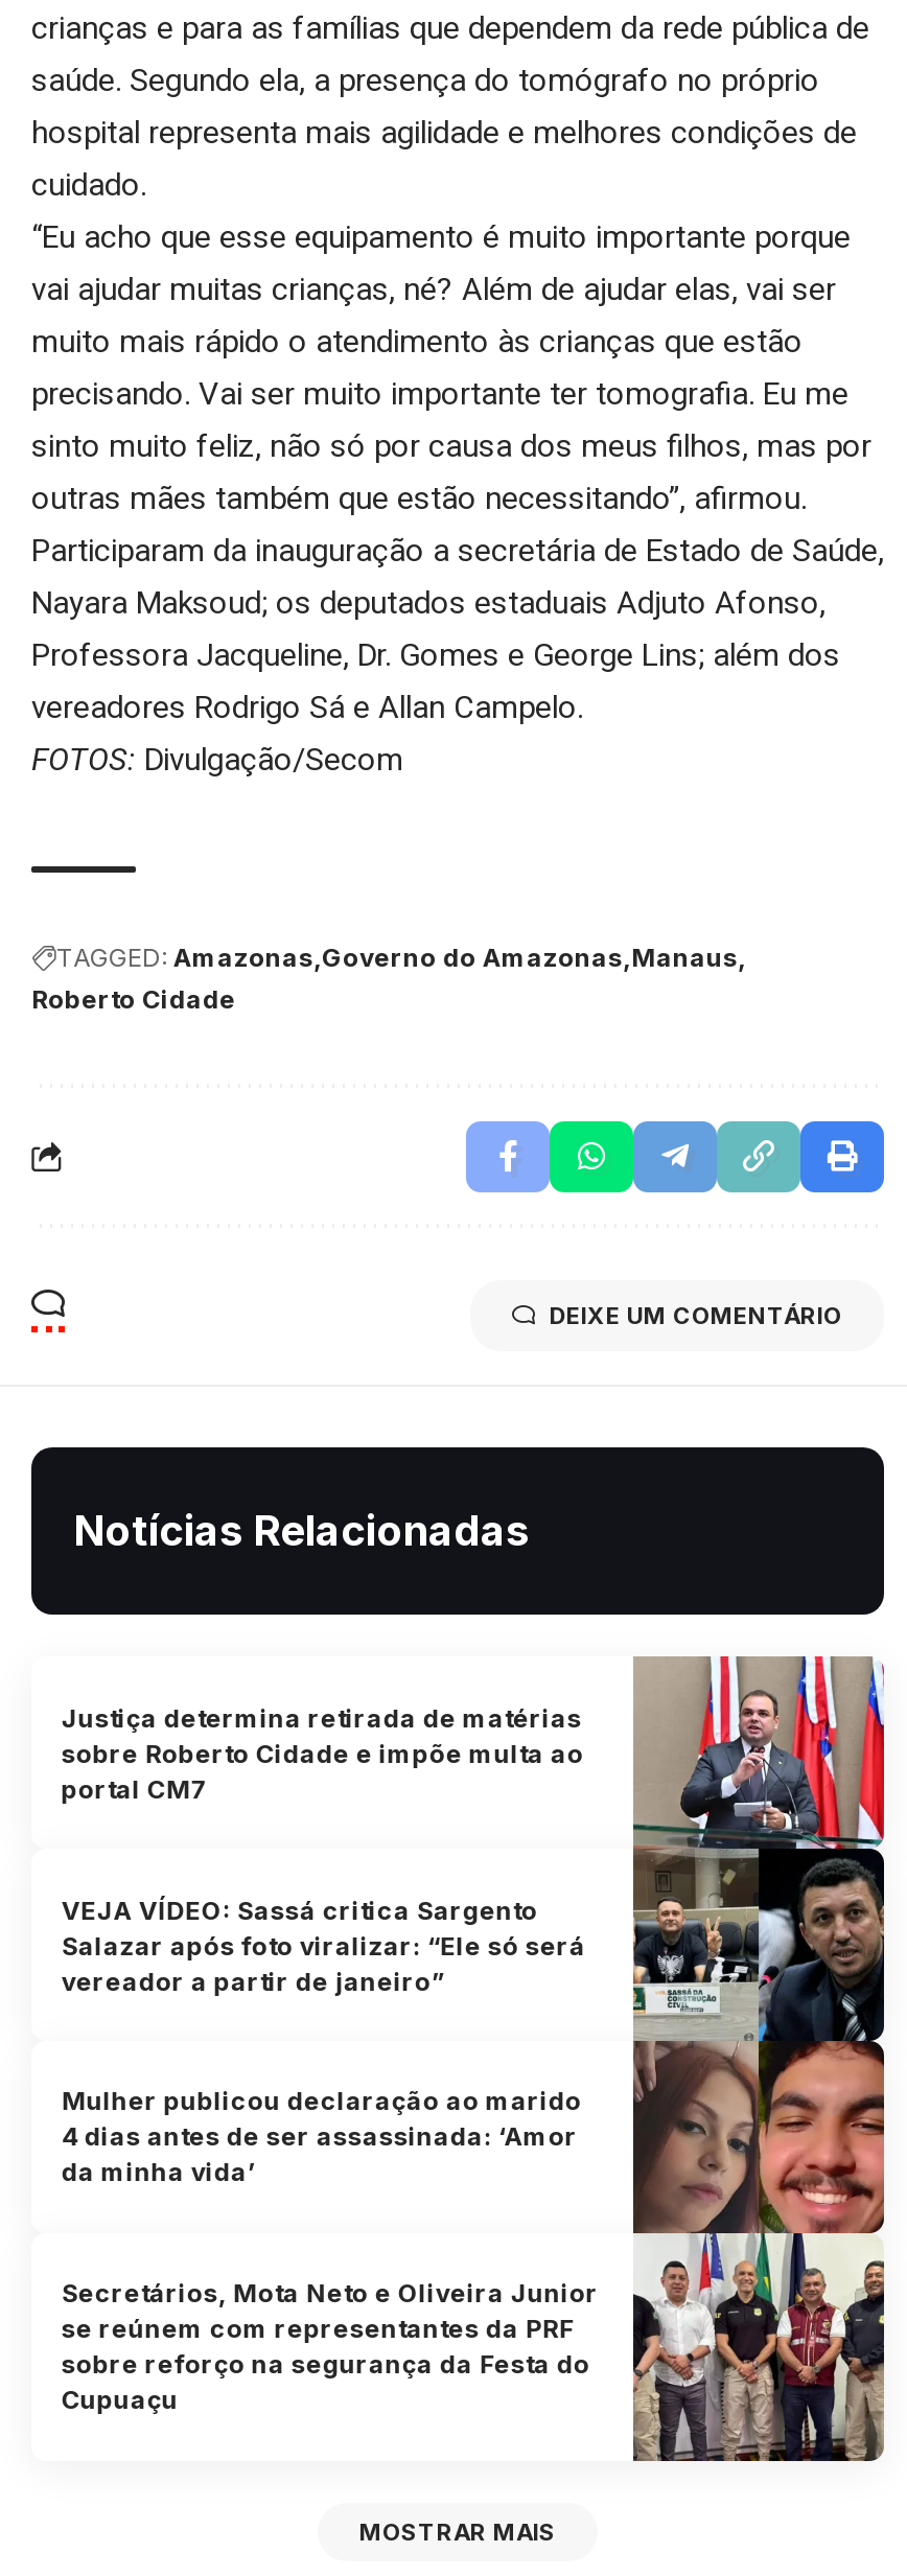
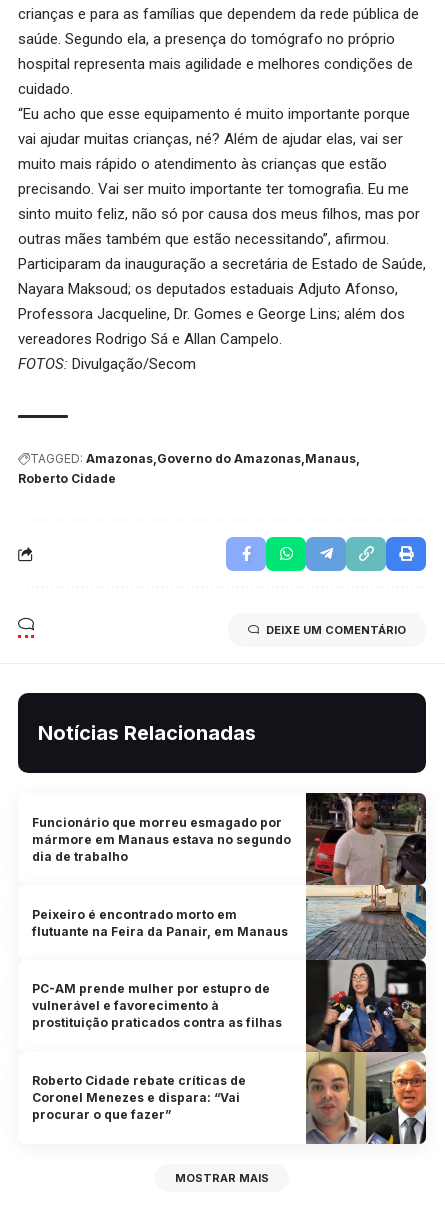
- [image]
- VEJA VÍDEO: Sassá critica Sargento
- Salazar após foto viralizar: “Ele só será
- vereador a partir de janeiro”
+ [image]
+ Peixeiro é encontrado morto em
+ flutuante na Feira da Panair, em Manaus

- Justiça determina retirada de matérias
- sobre Roberto Cidade e impõe multa ao
- portal CM7
+ Funcionário que morreu esmagado por
+ mármore em Manaus estava no segundo
+ dia de trabalho

- Mulher publicou declaração ao marido
- 4 dias antes de ser assassinada: ‘Amor
- da minha vida’
+ PC-AM prende mulher por estupro de
+ vulnerável e favorecimento à
+ prostituição praticados contra as filhas

- Secretários, Mota Neto e Oliveira Junior
- se reúnem com representantes da PRF
- sobre reforço na segurança da Festa do
- Cupuaçu
+ Roberto Cidade rebate críticas de
+ Coronel Menezes e dispara: “Vai
+ procurar o que fazer”
